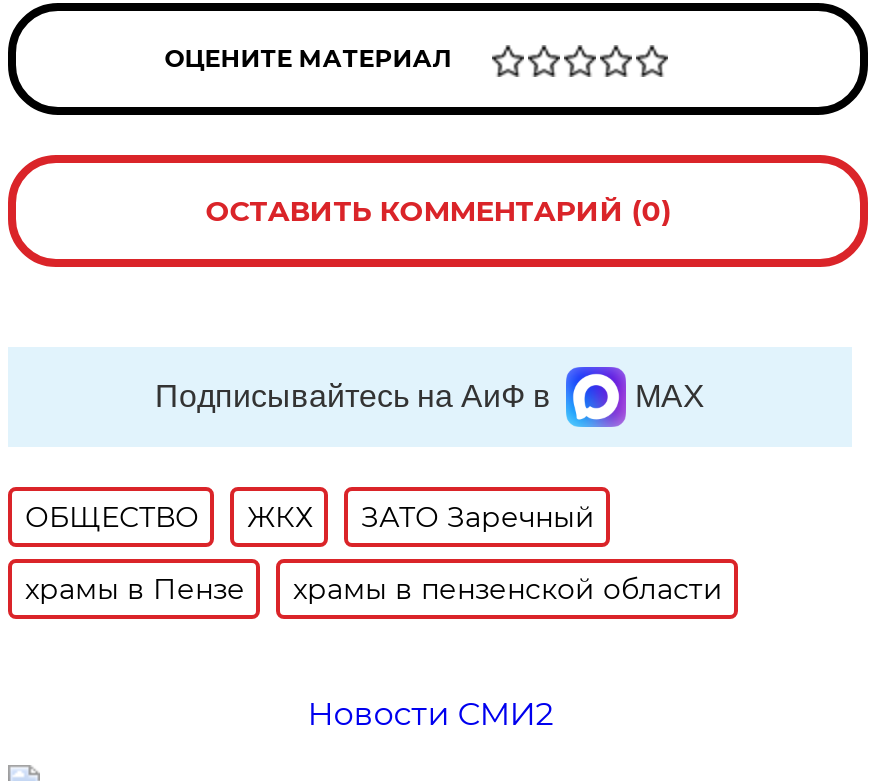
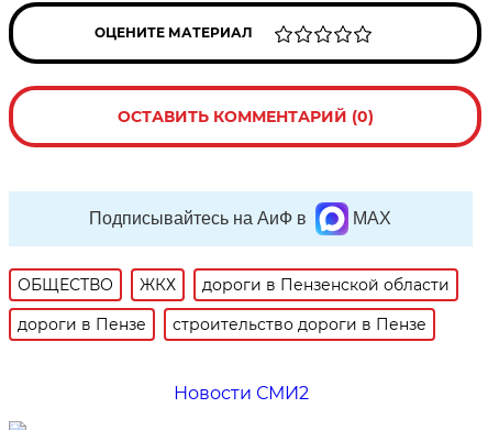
- ЗАТО Заречный
+ дороги в Пензенской области

- храмы в Пензе
- храмы в пензенской области
+ дороги в Пензе
+ строительство дороги в Пензе
